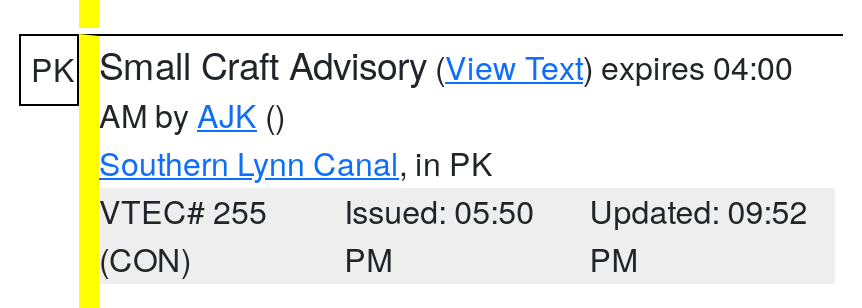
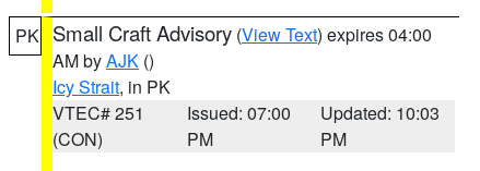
- Southern Lynn Canal, in PK
- VTEC# 255
+ Icy Strait, in PK
+ VTEC# 251

- Issued: 05:50
+ Issued: 07:00

- Updated: 09:52
+ Updated: 10:03
